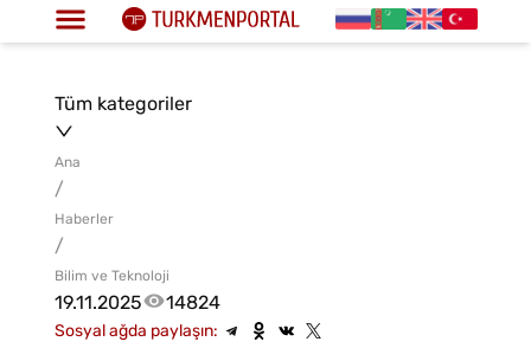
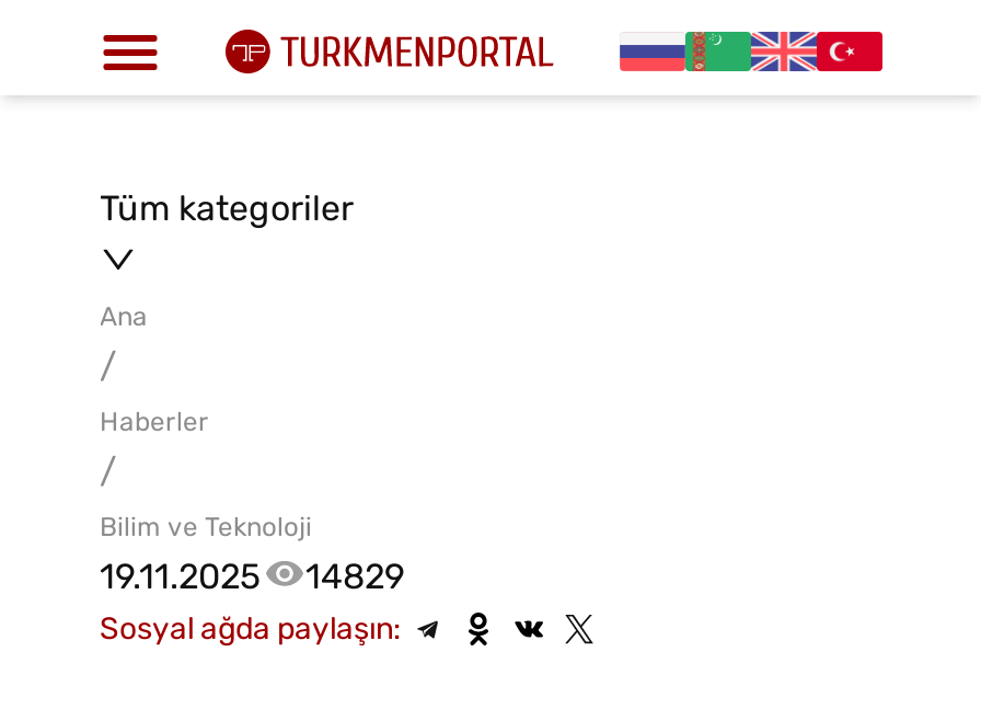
- 19.11.2025 14824
+ 19.11.2025 14829
